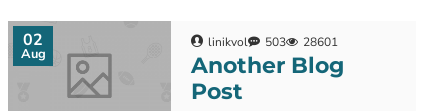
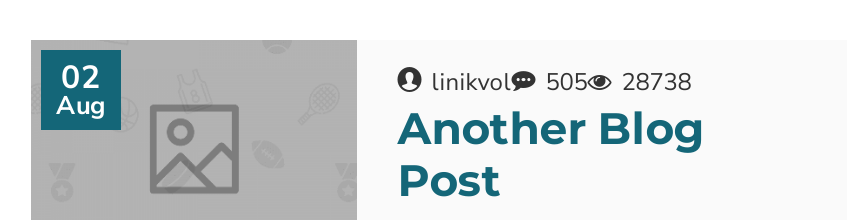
- 503
+ 505

- 28601
+ 28738
